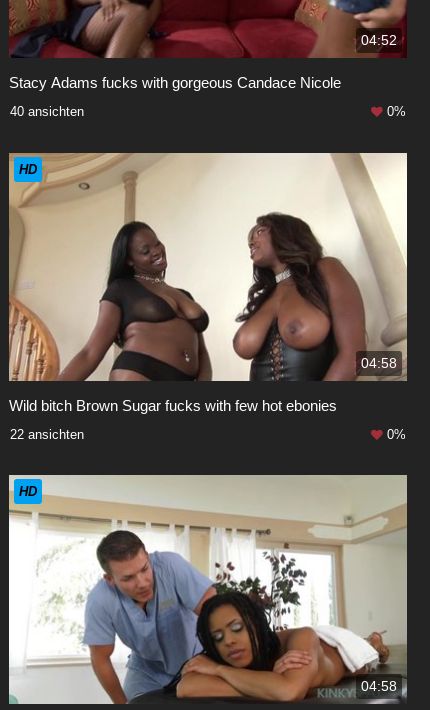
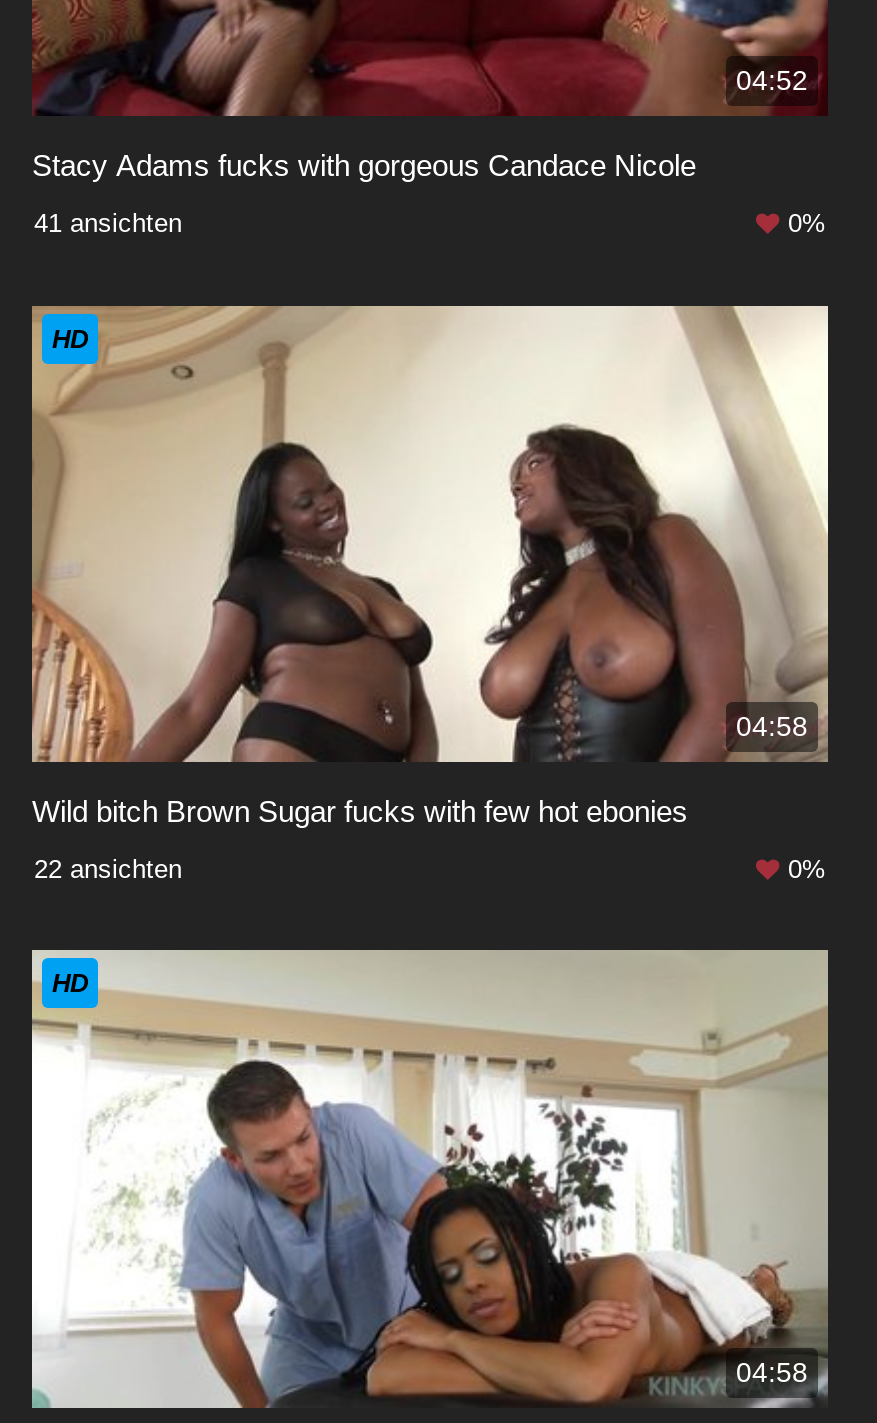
- 40 ansichten
+ 41 ansichten
